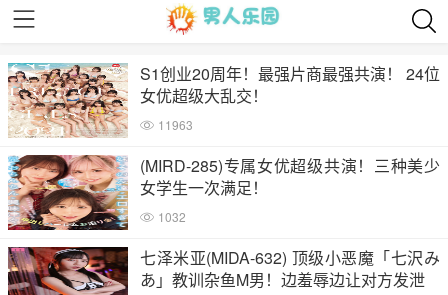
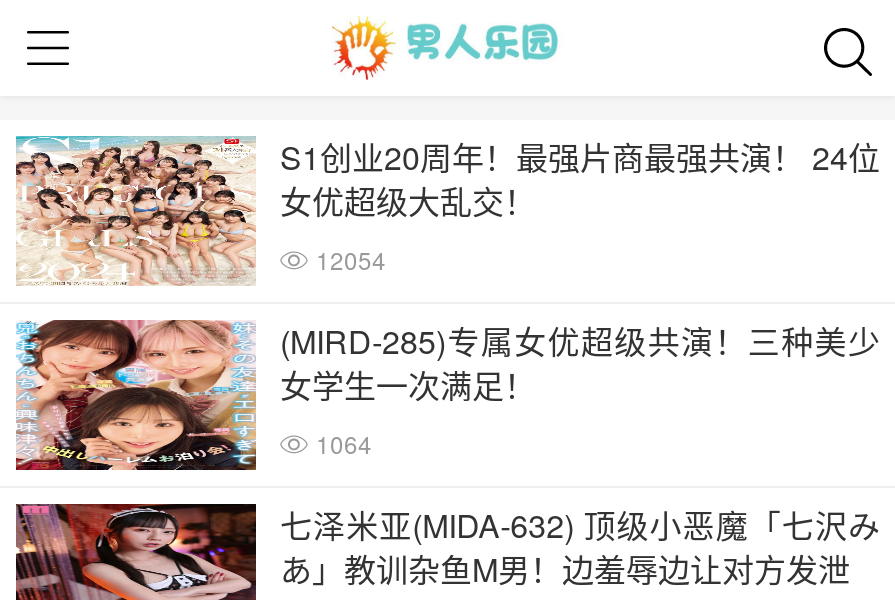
- 11963
+ 12054

- 1032
+ 1064
